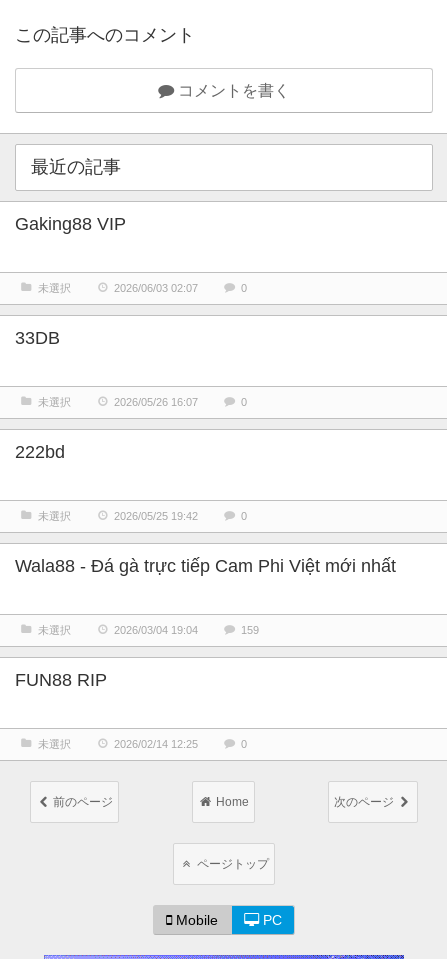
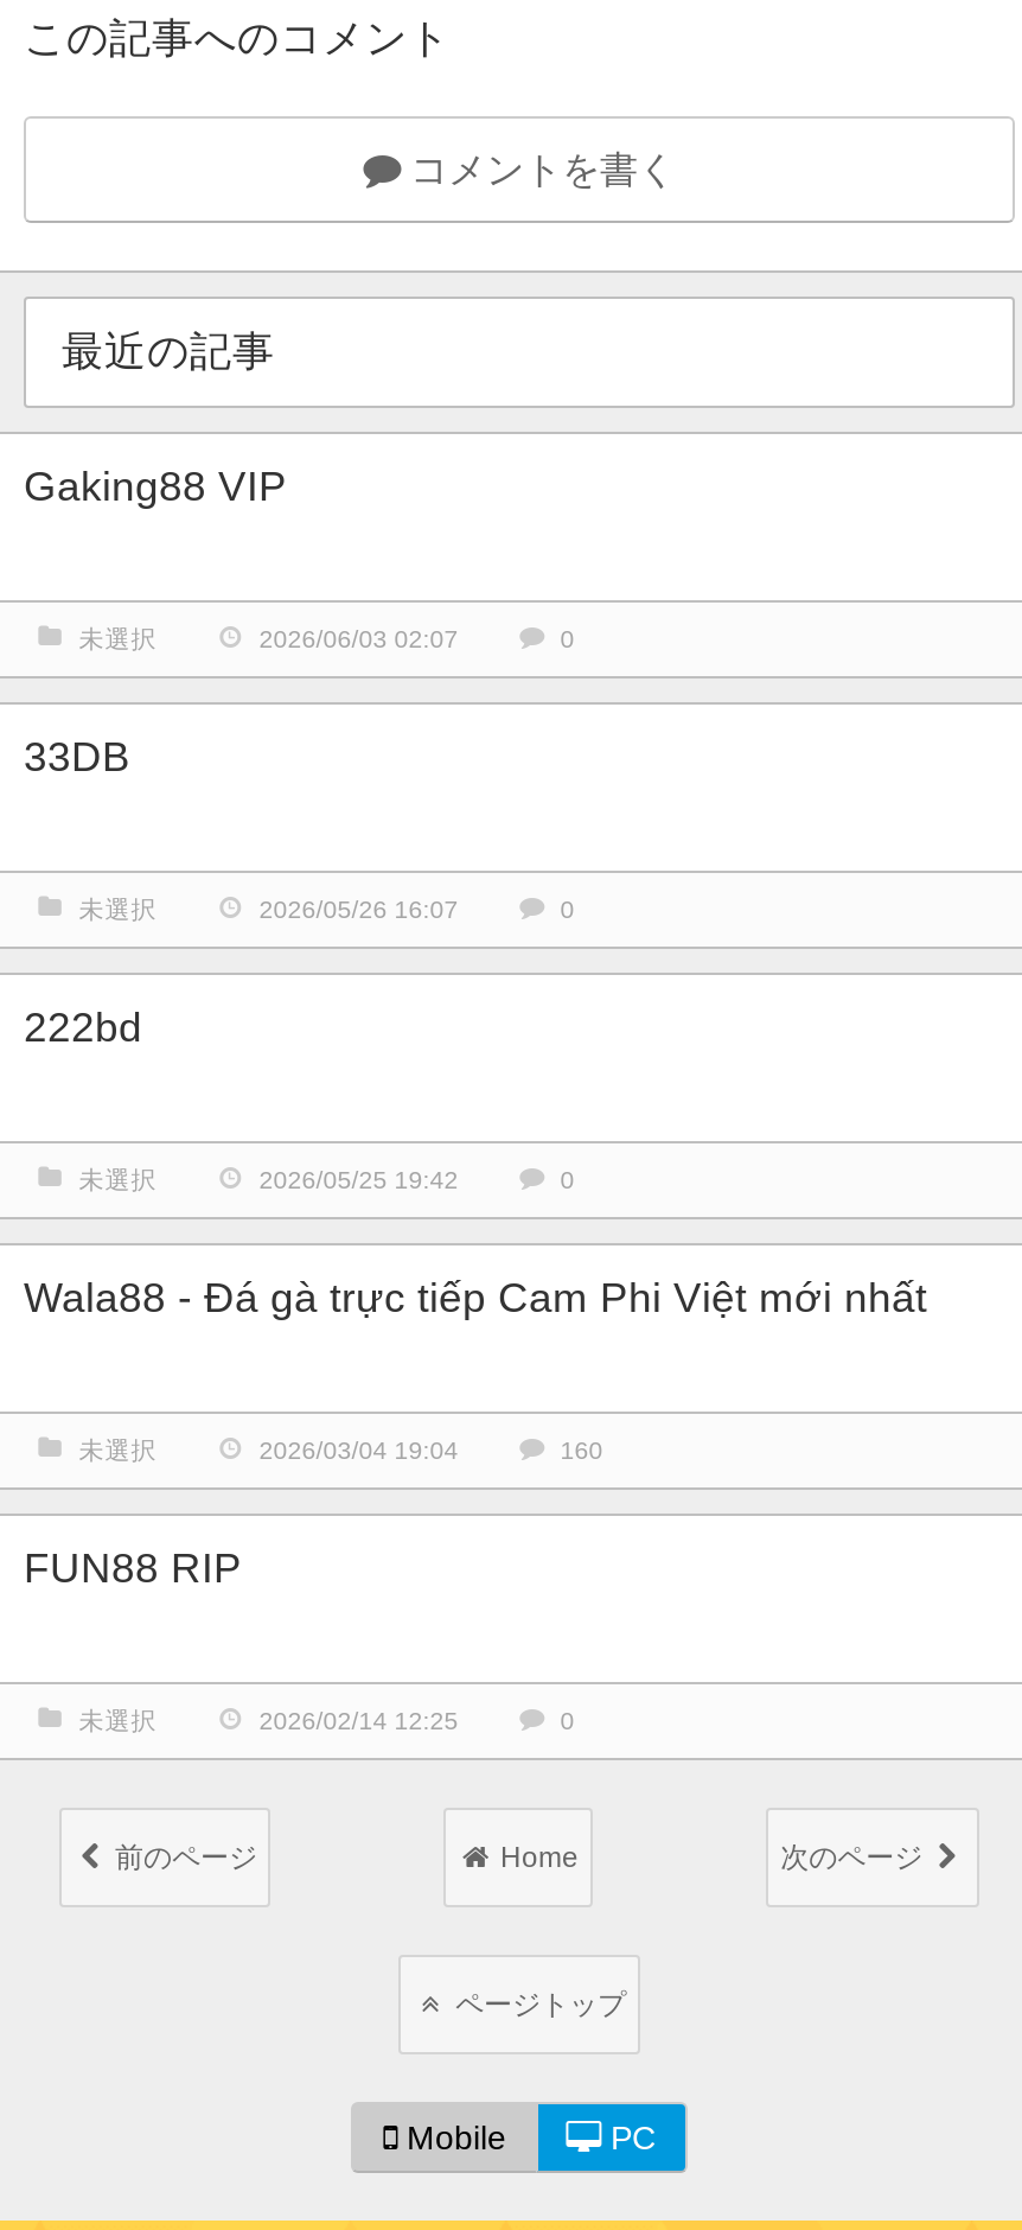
- 159
+ 160
